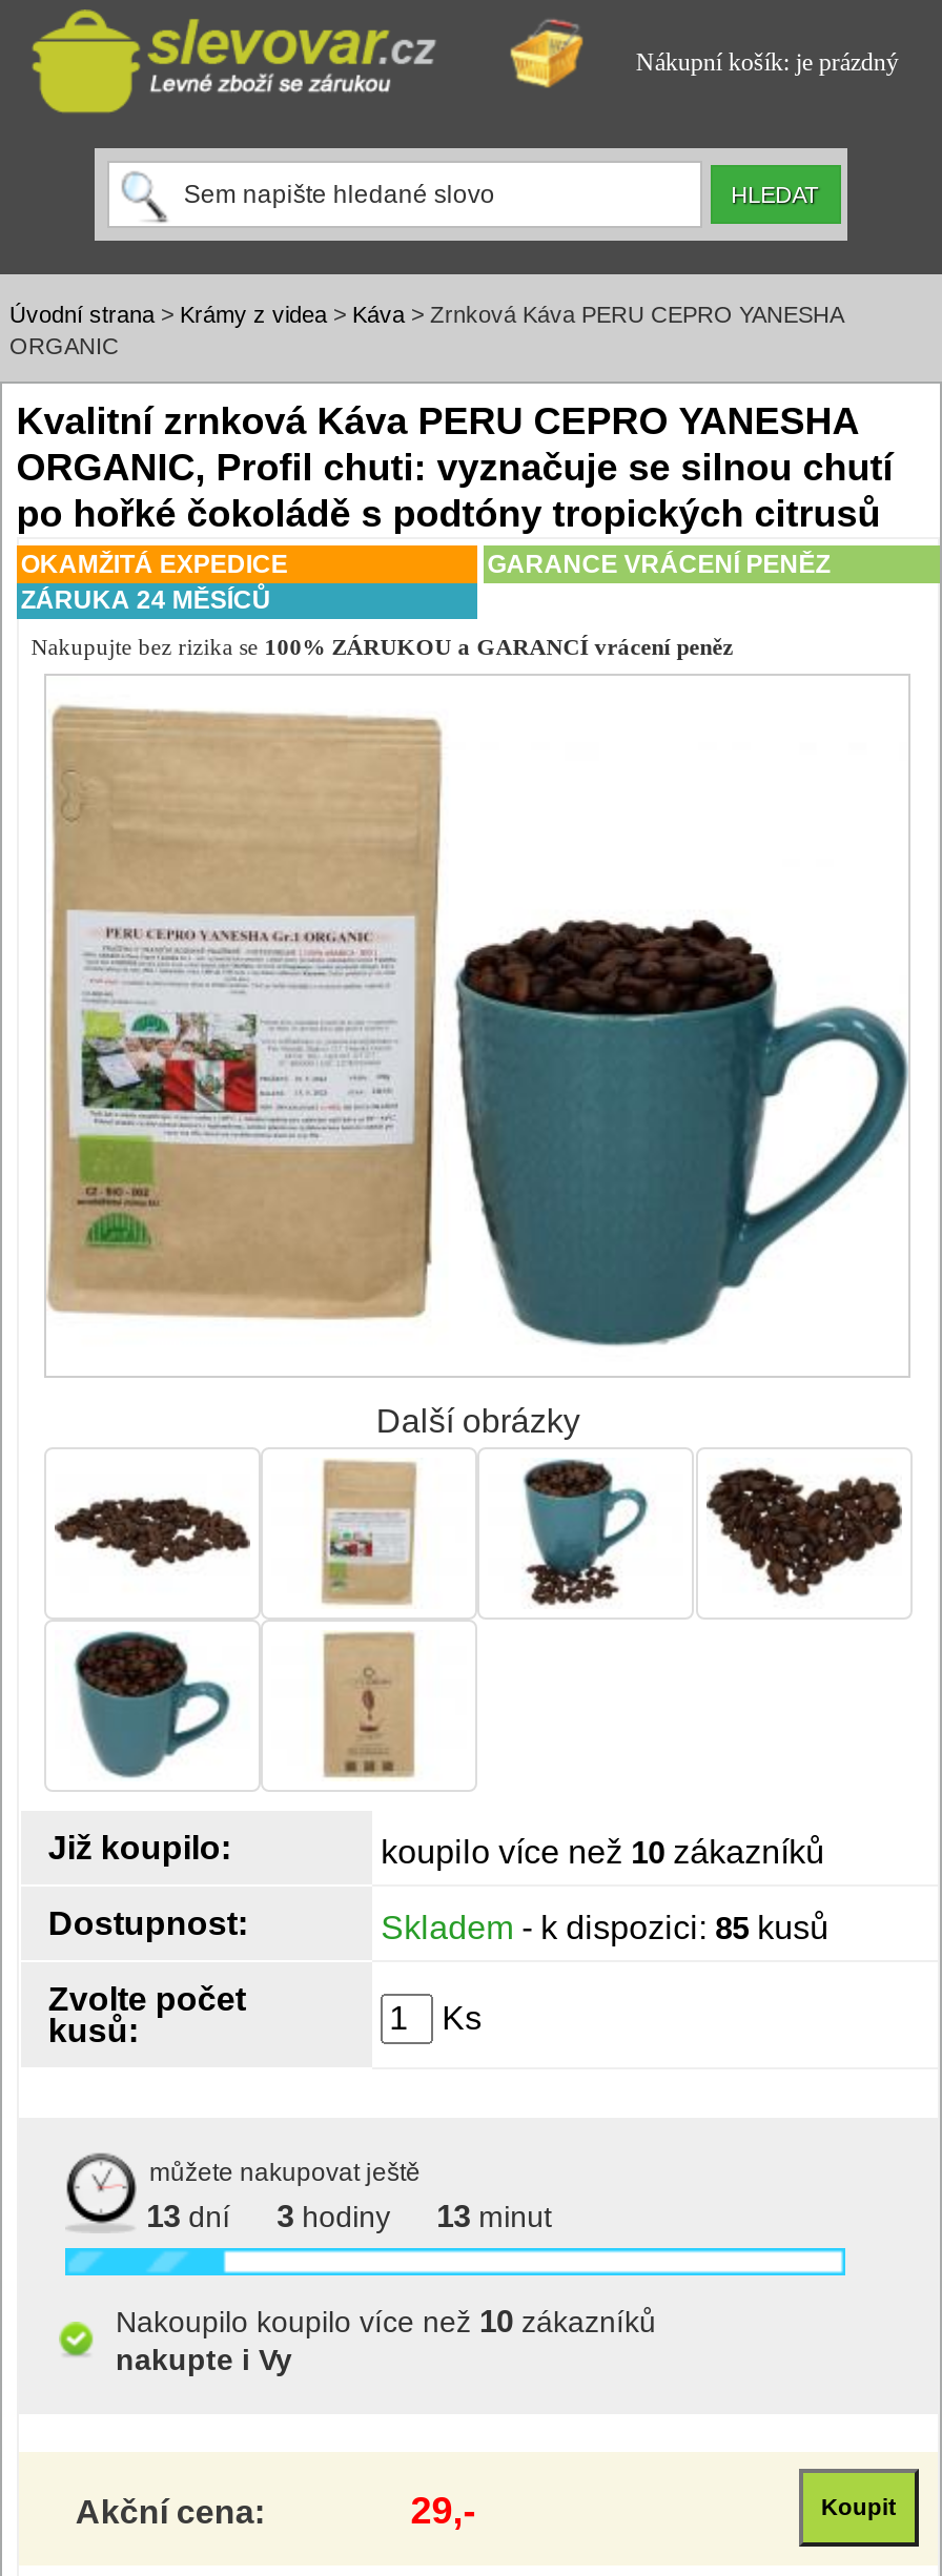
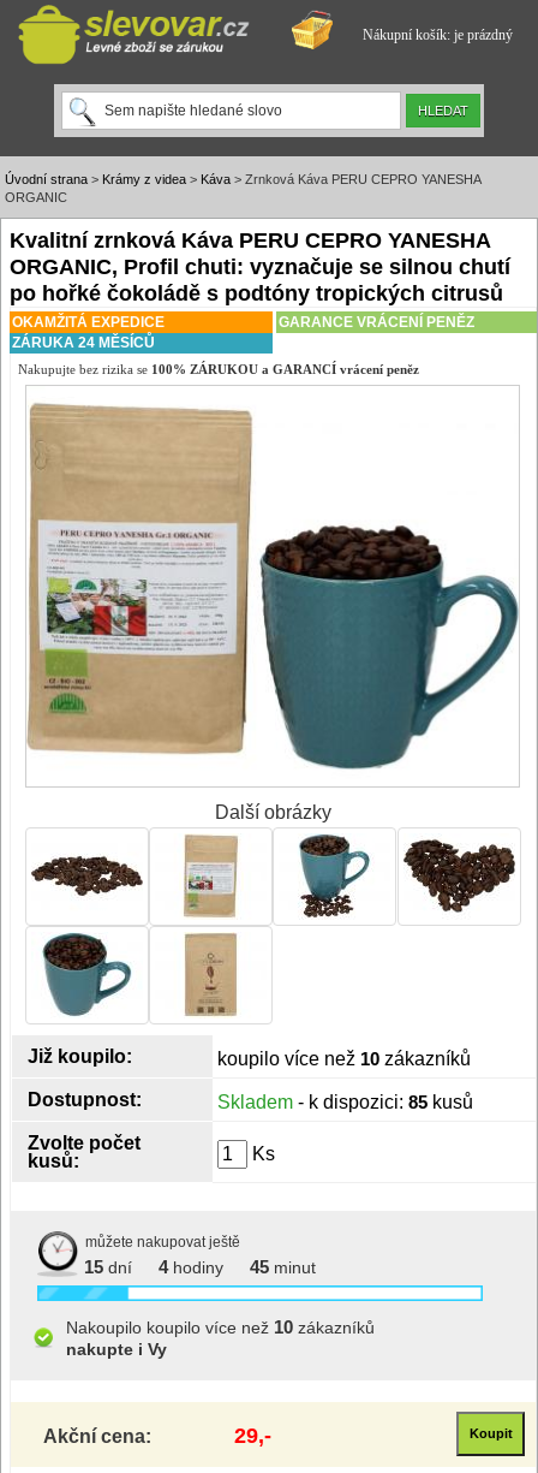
- 13 dní
+ 15 dní

- 3 hodiny
+ 4 hodiny

- 13 minut
+ 45 minut
